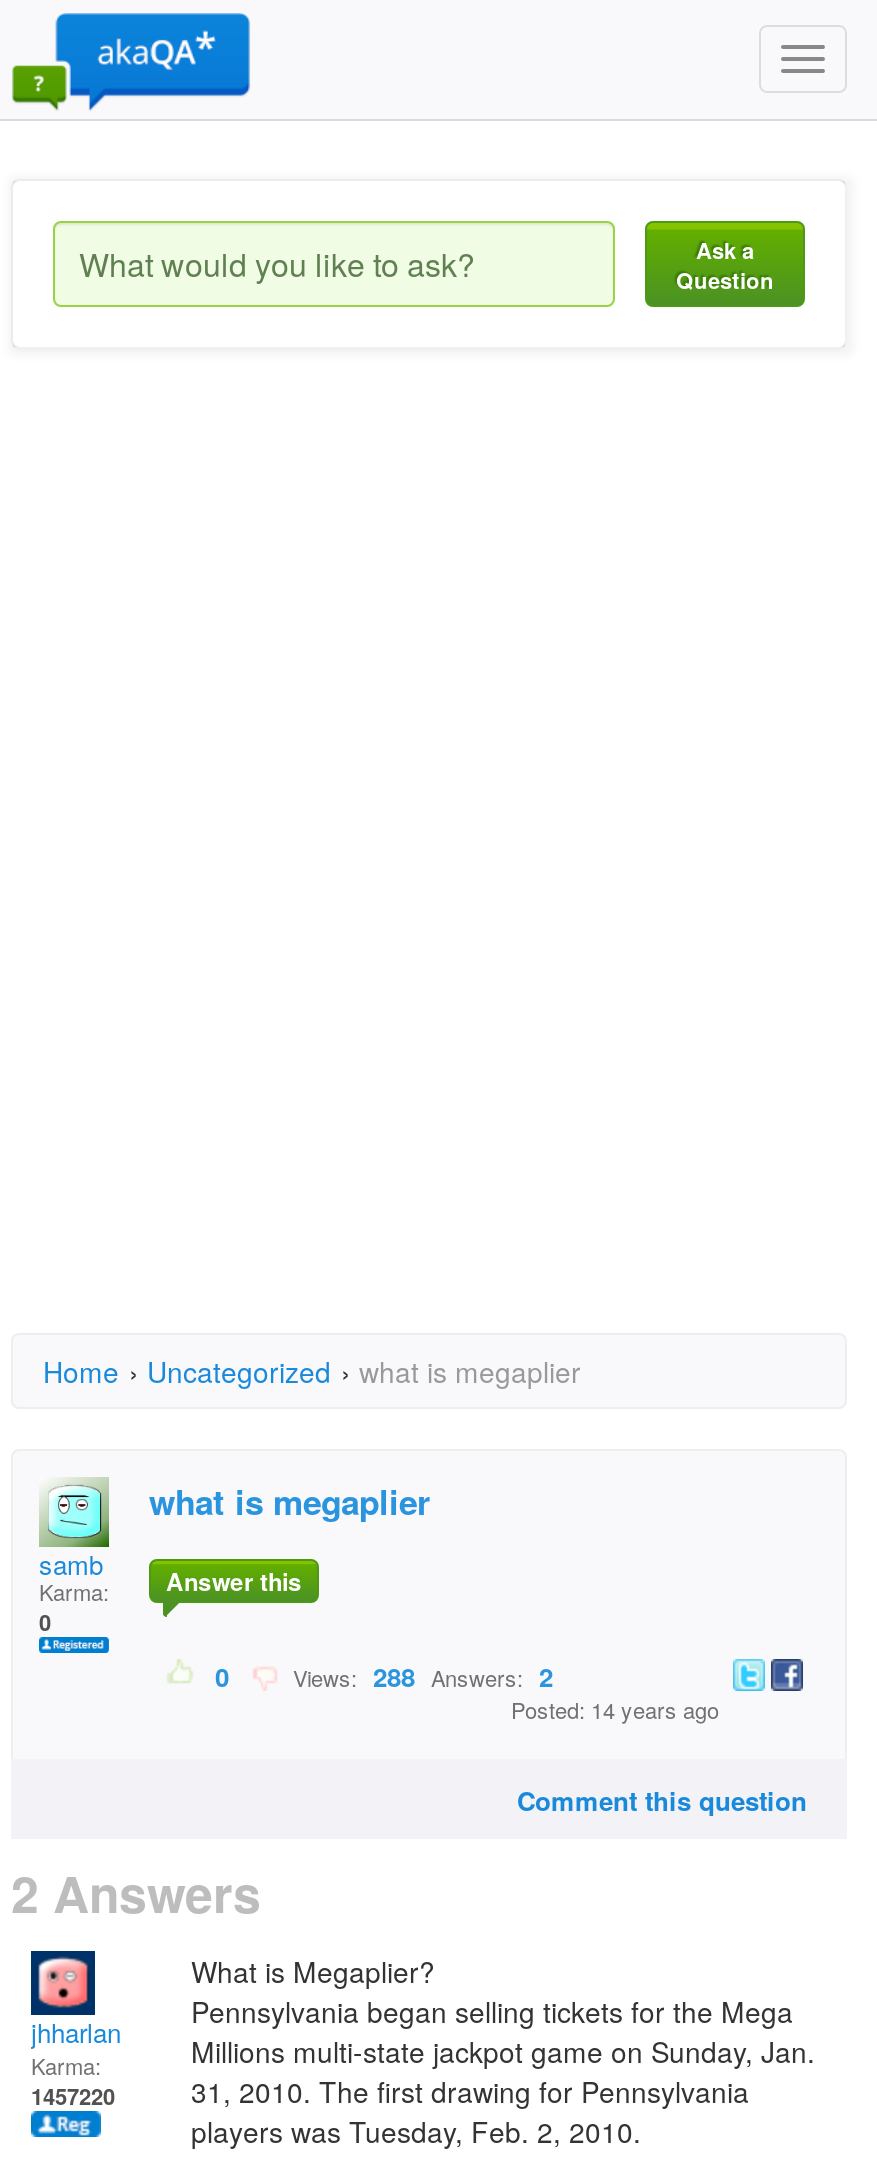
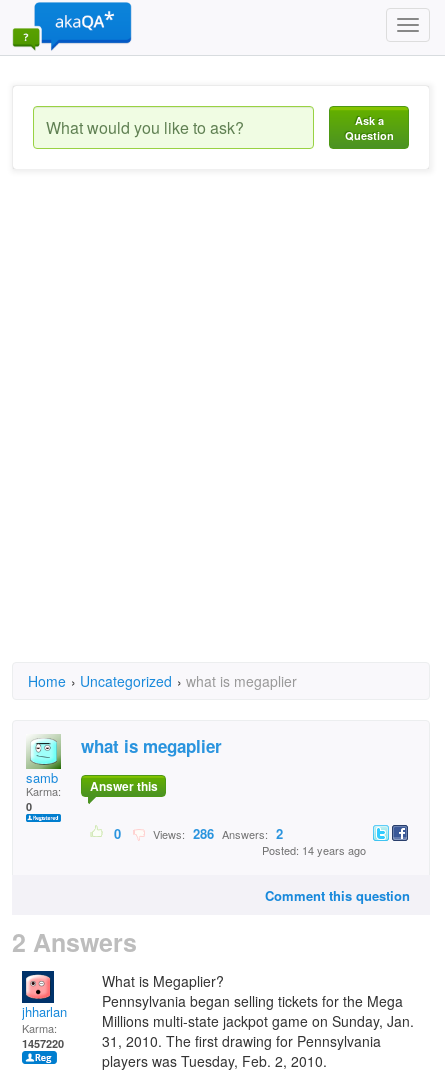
- Views: 288 Answers: 2
+ Views: 286 Answers: 2
